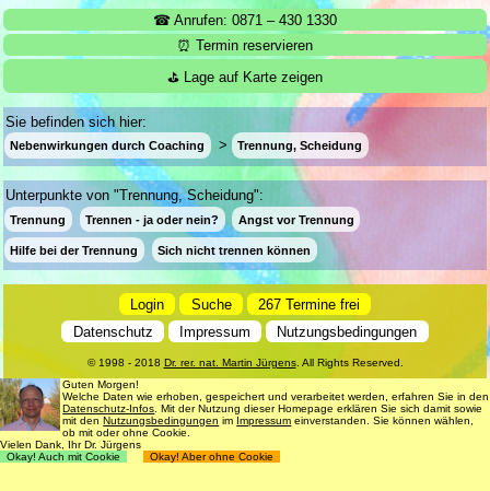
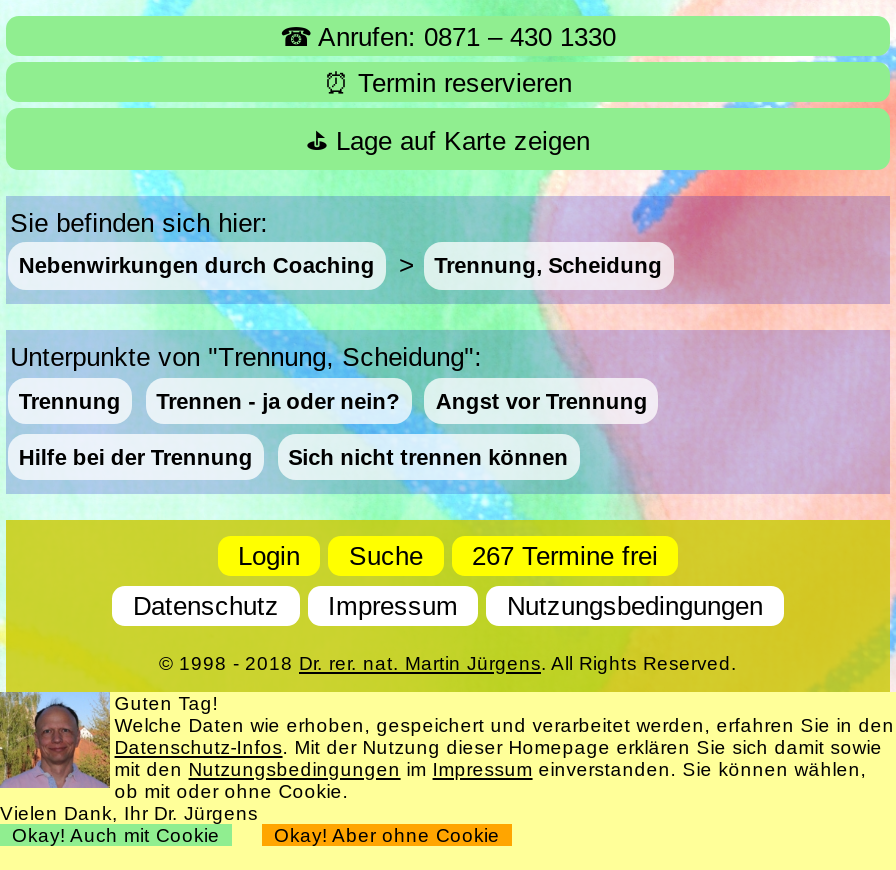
- Guten Morgen!
+ Guten Tag!
